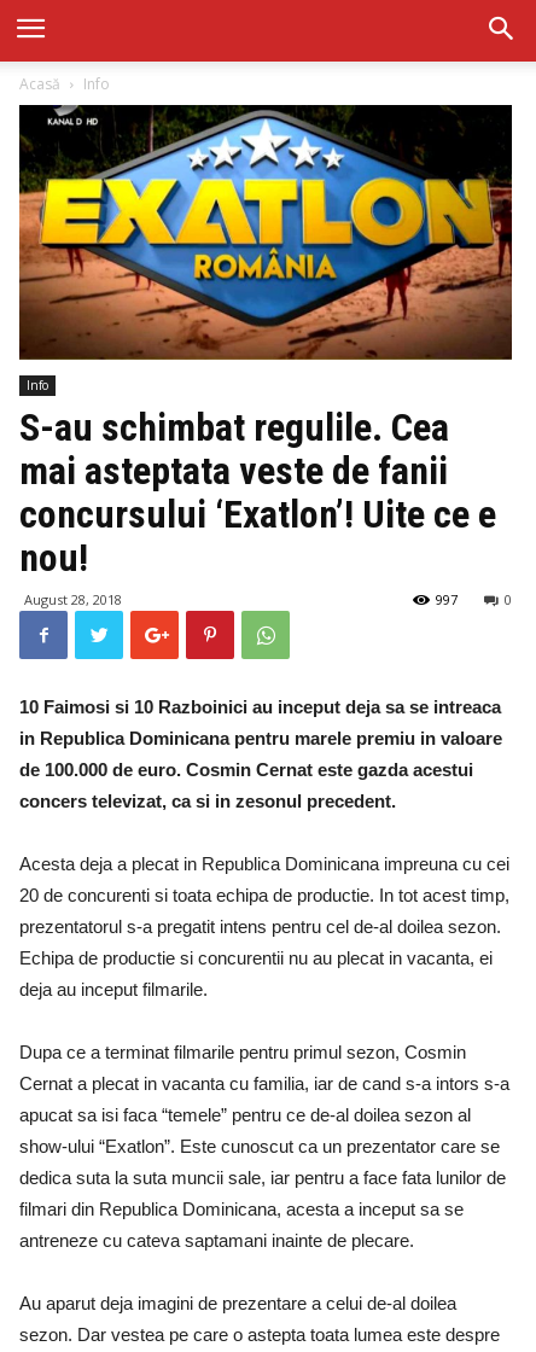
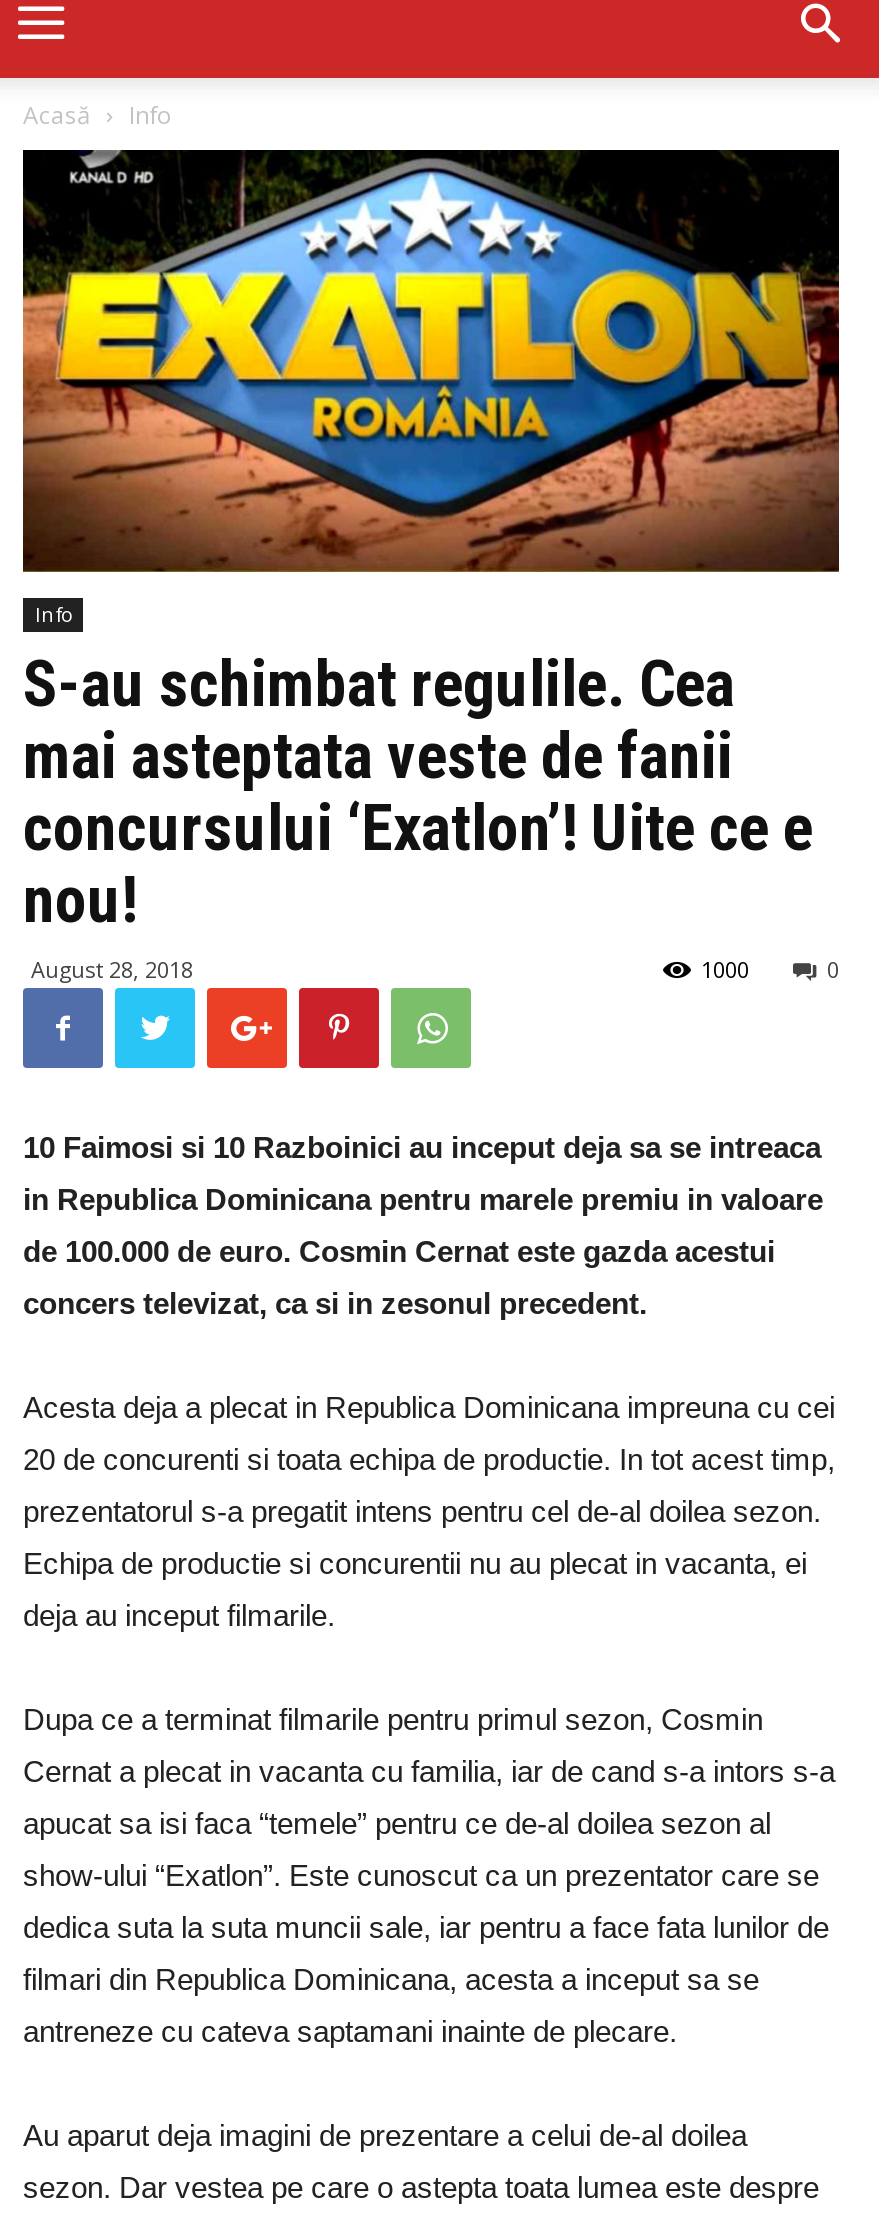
- 997
+ 1000
